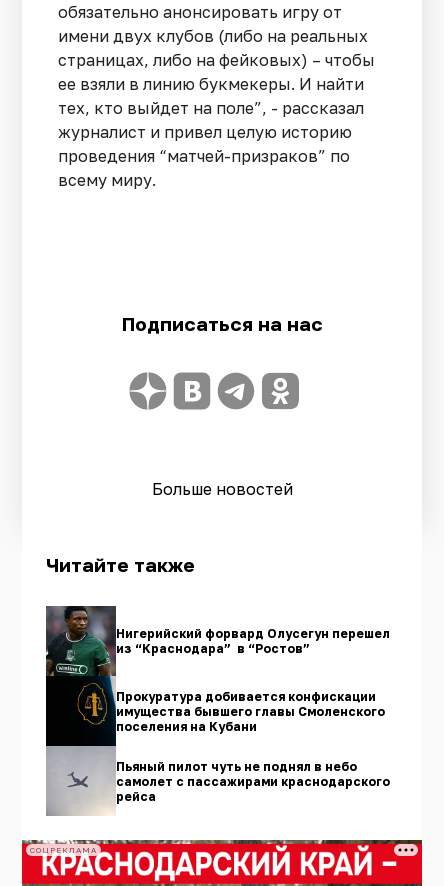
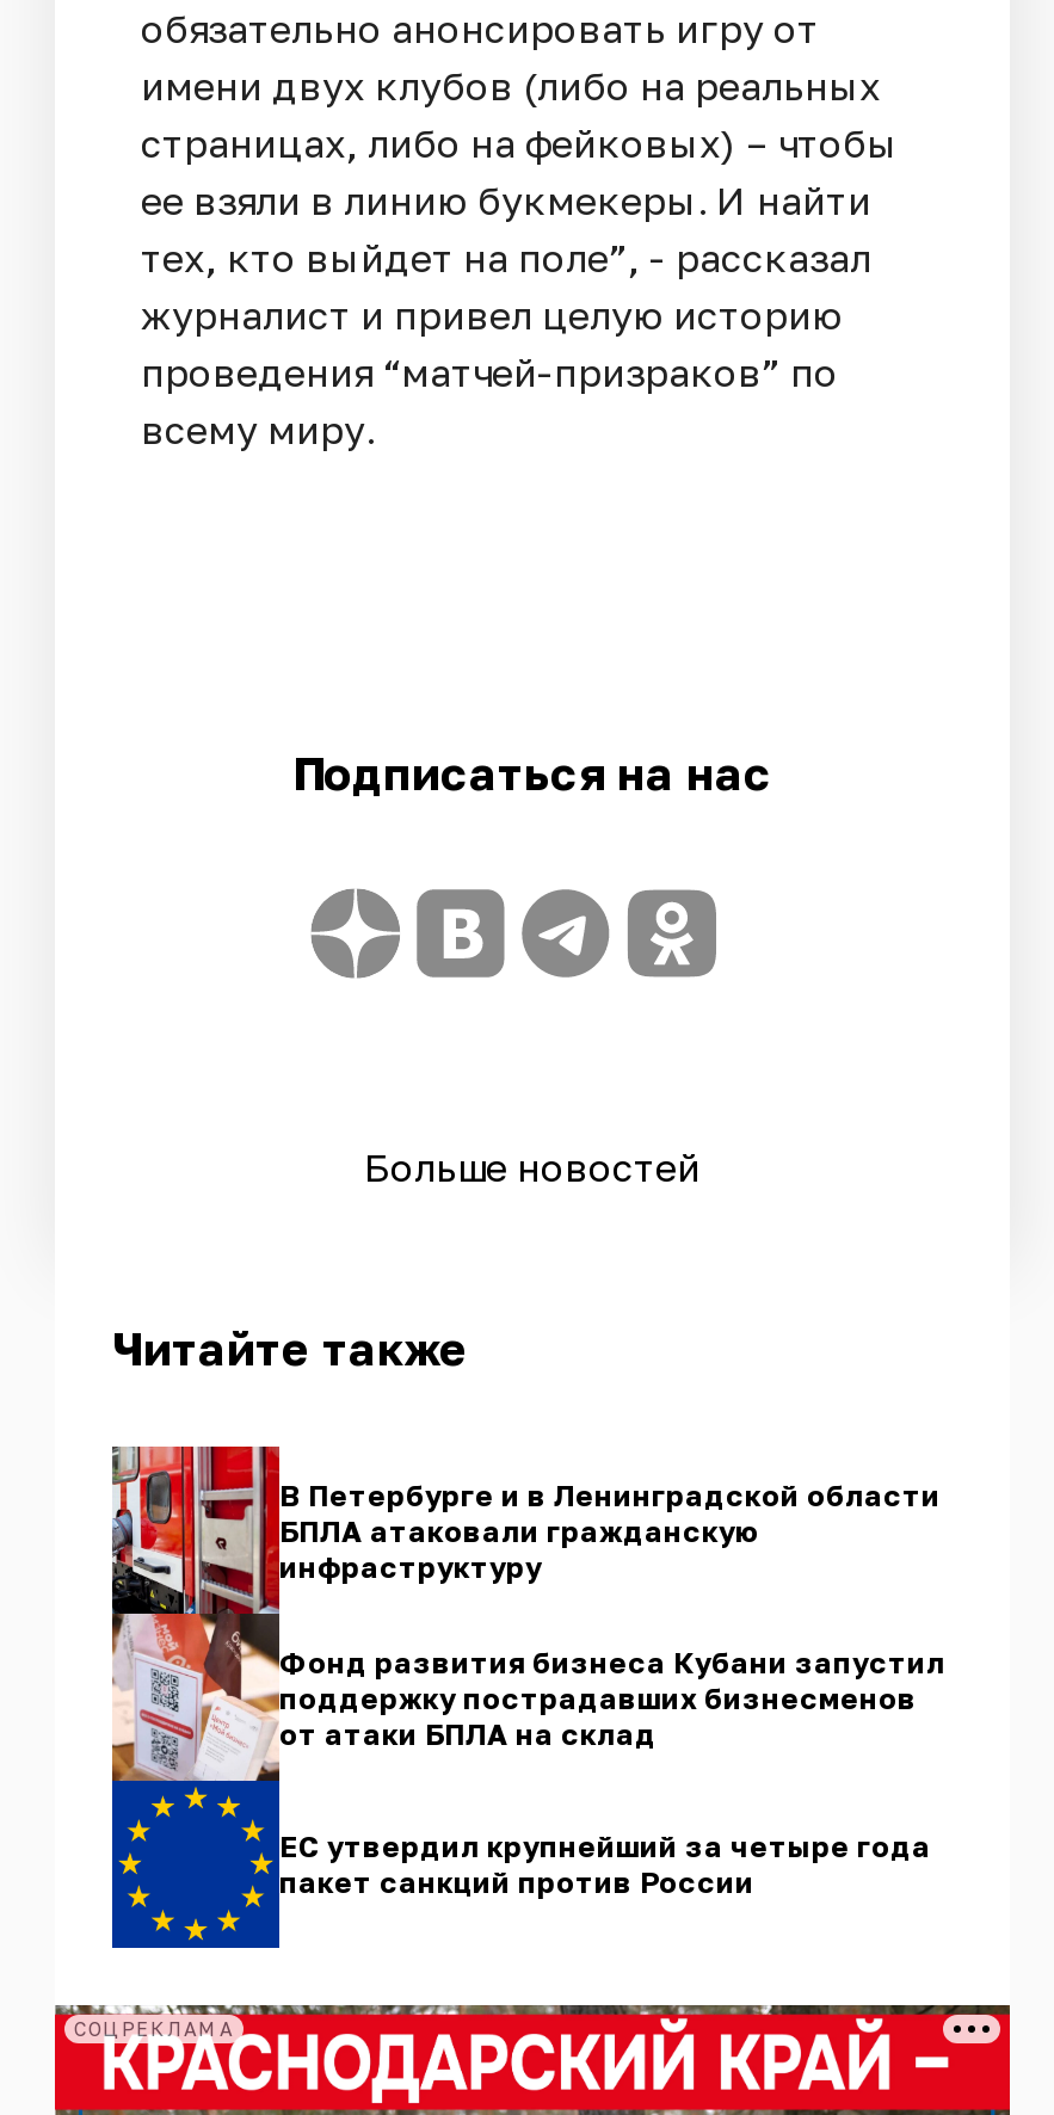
- [image]
- Нигерийский форвард Олусегун перешел
- из “Краснодара” в “Ростов”
+ [image]
+ В Петербурге и в Ленинградской области
+ БПЛА атаковали гражданскую
+ инфраструктуру

- Прокуратура добивается конфискации
- имущества бывшего главы Смоленского
- поселения на Кубани
+ Фонд развития бизнеса Кубани запустил
+ поддержку пострадавших бизнесменов
+ от атаки БПЛА на склад

- Пьяный пилот чуть не поднял в небо
- самолет с пассажирами краснодарского
- рейса
+ ЕС утвердил крупнейший за четыре года
+ пакет санкций против России
